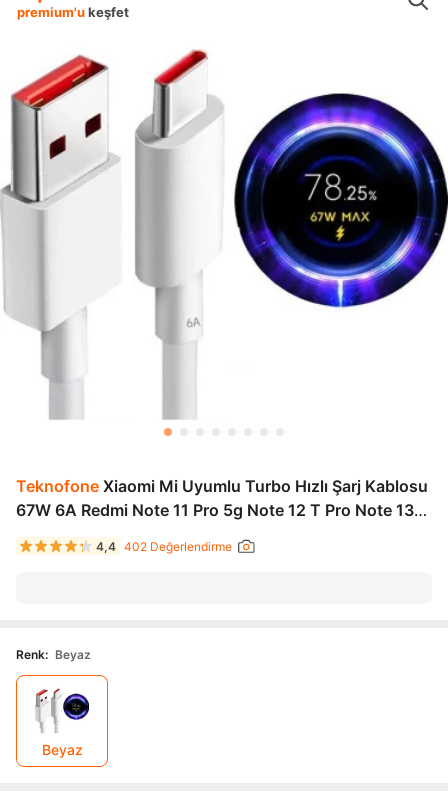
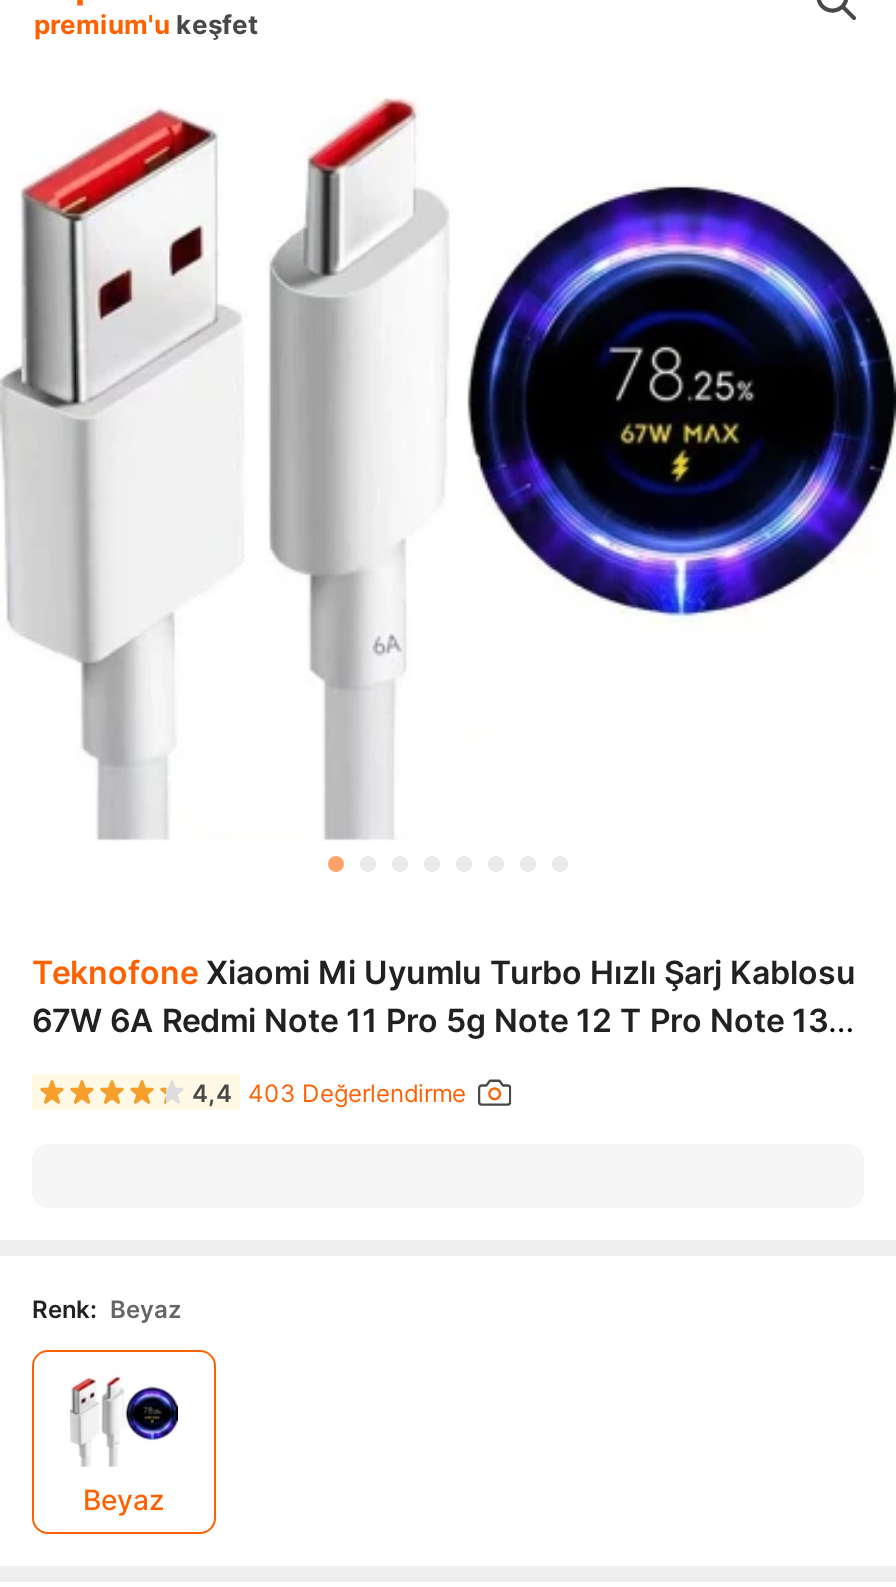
- 4,4 402 Değerlendirme
+ 4,4 403 Değerlendirme
